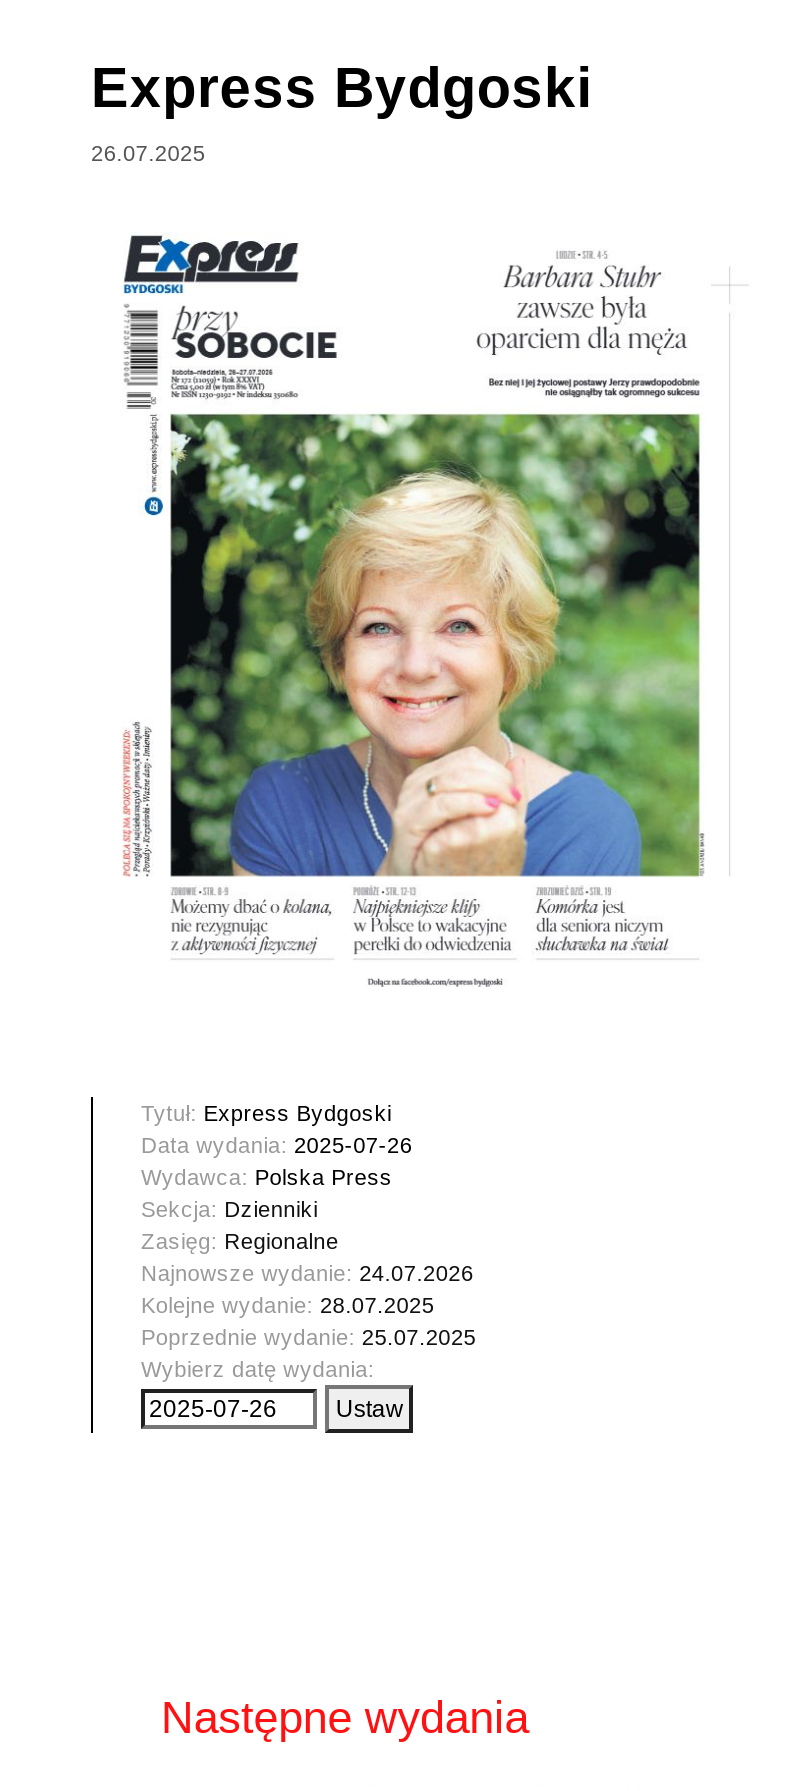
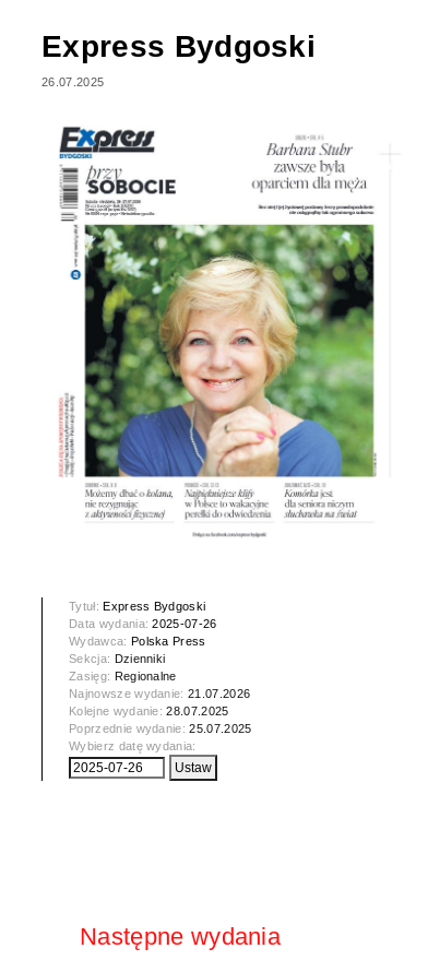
- Najnowsze wydanie: 24.07.2026
+ Najnowsze wydanie: 21.07.2026
